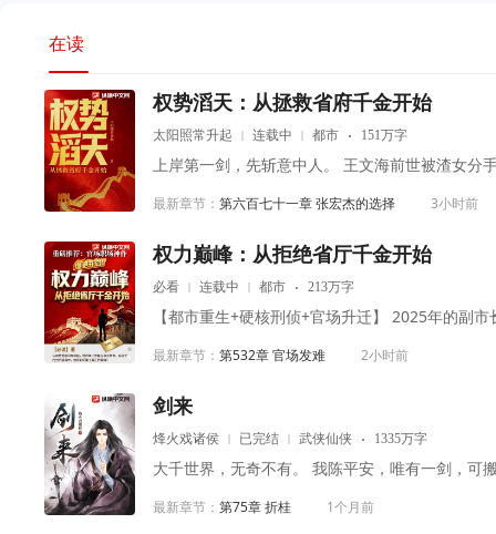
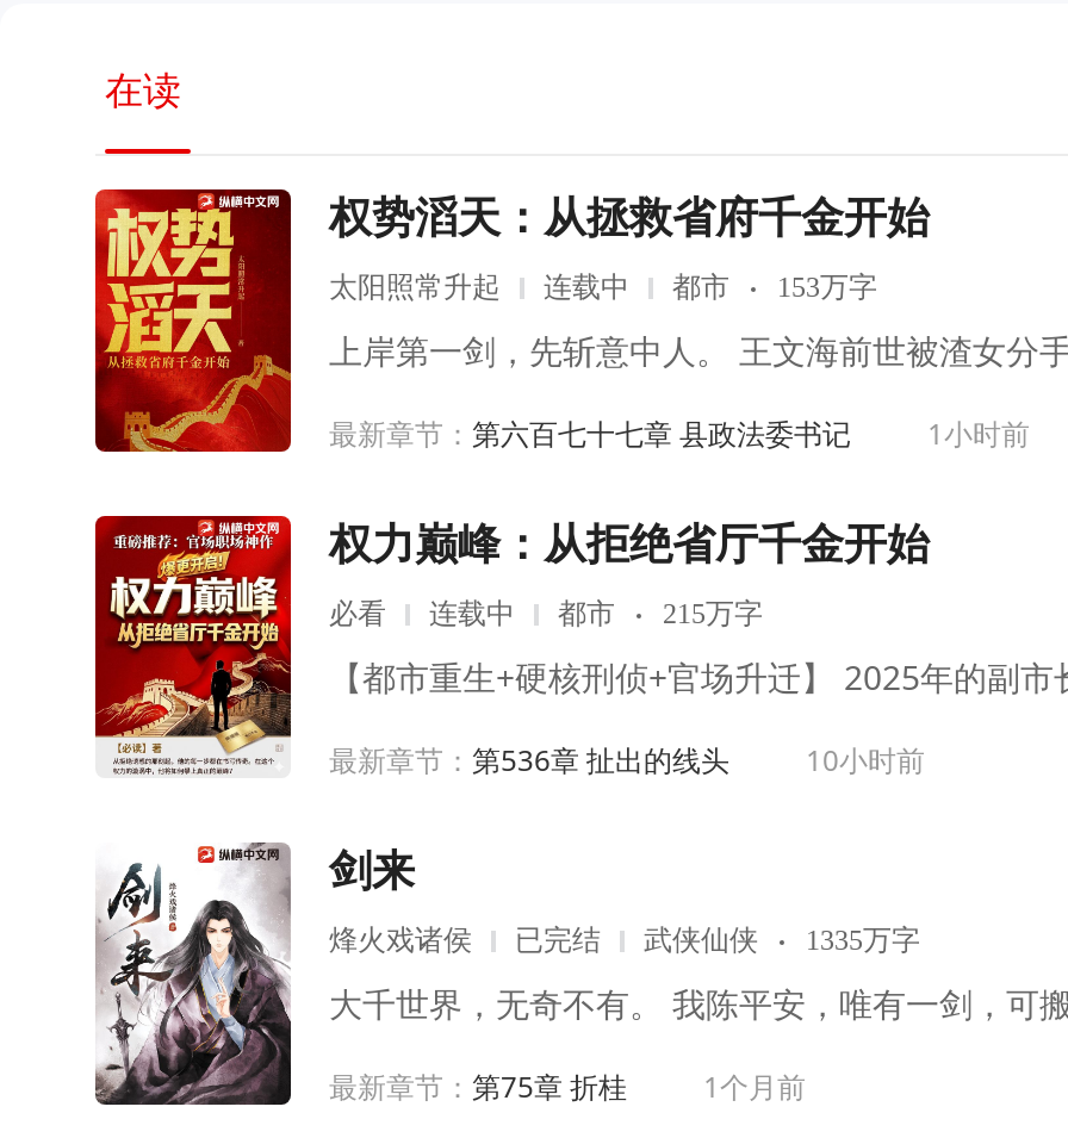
- 太阳照常升起 连载中 都市 151万字
+ 太阳照常升起 连载中 都市 153万字

- 最新章节：第六百七十一章 张宏杰的选择
+ 最新章节：第六百七十七章 县政法委书记

- 3小时前
+ 1小时前

- 必看 连载中 都市 213万字
+ 必看 连载中 都市 215万字

- 最新章节：第532章 官场发难
- 2小时前
+ 最新章节：第536章 扯出的线头
+ 10小时前
